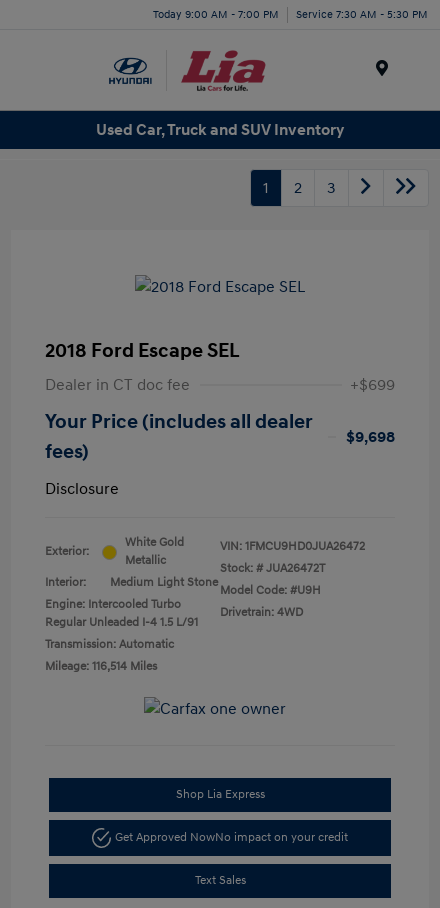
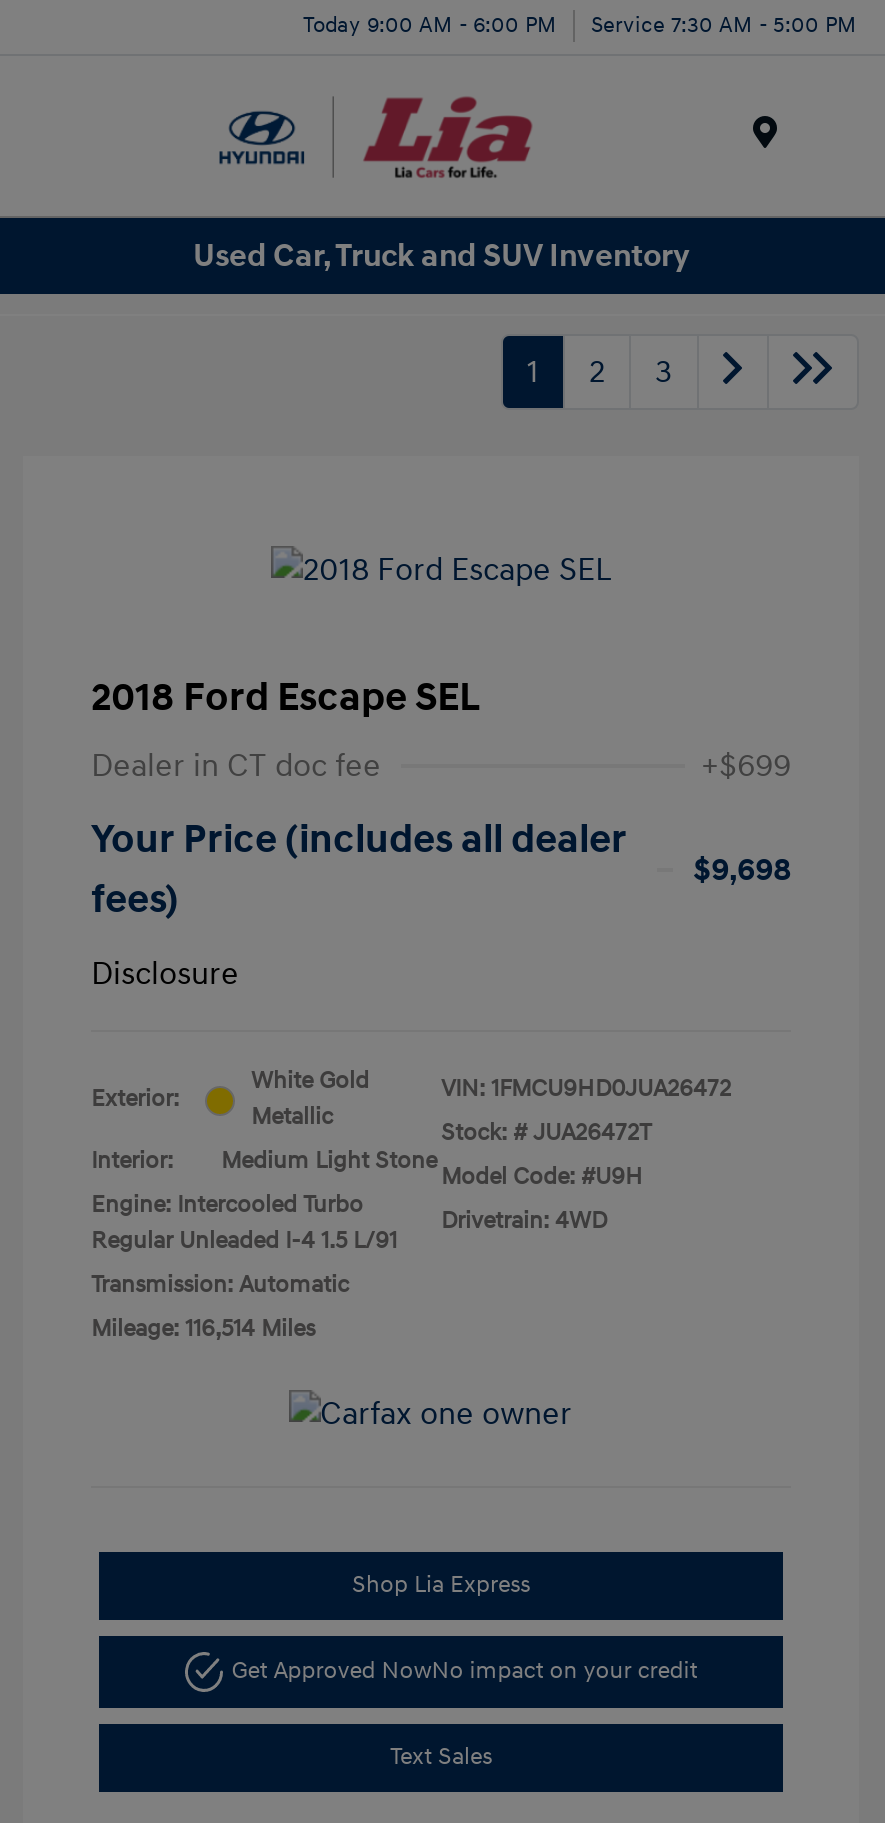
- Today 9:00 AM - 7:00 PM
+ Today 9:00 AM - 6:00 PM

- Service 7:30 AM - 5:30 PM
+ Service 7:30 AM - 5:00 PM
